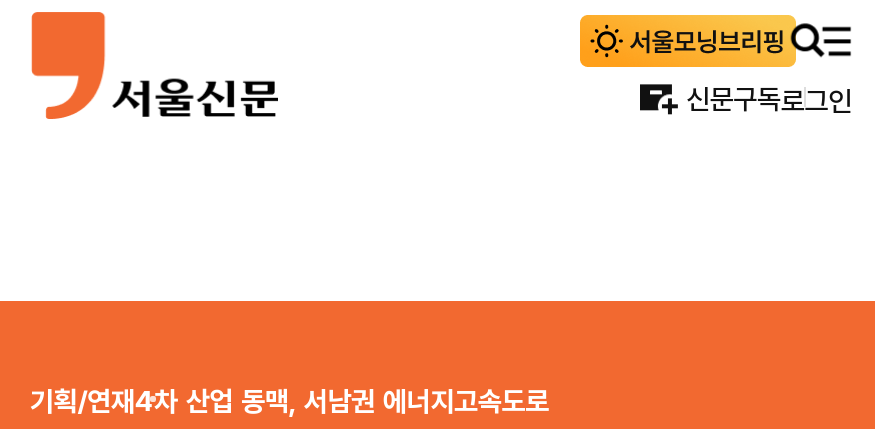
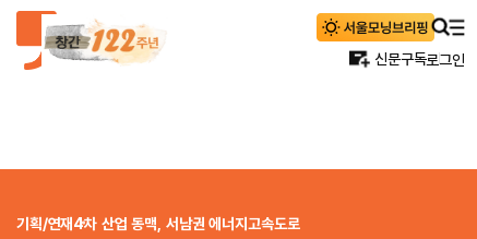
- [image]
+ [image]
